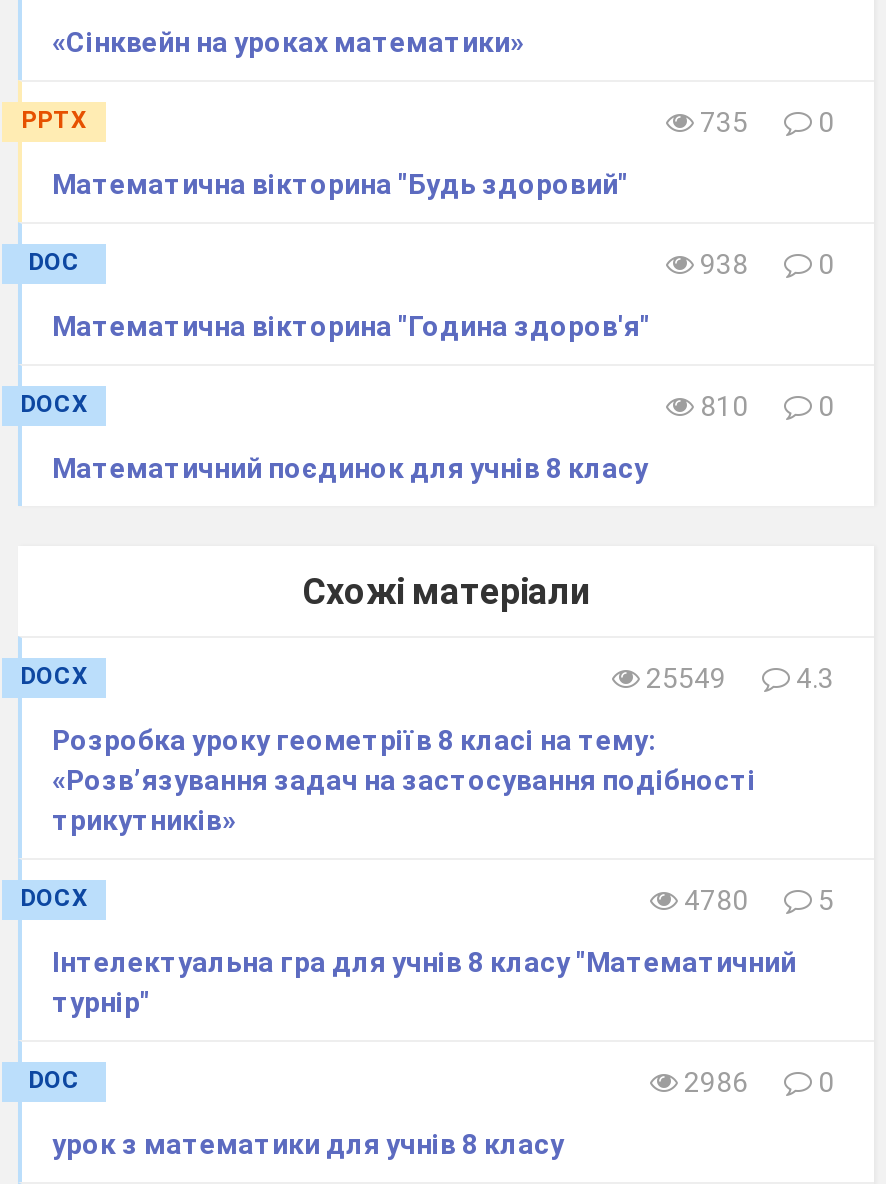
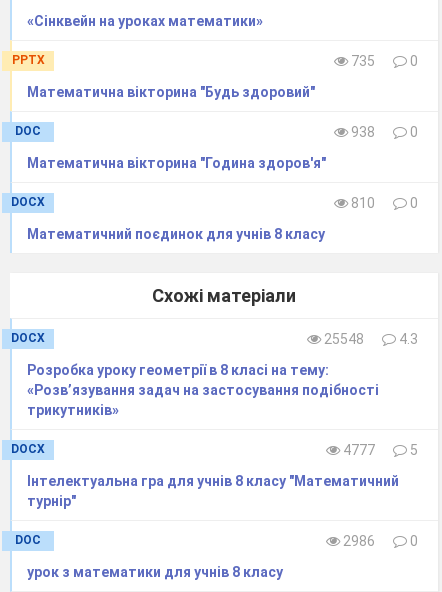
- 25549 4.3
+ 25548 4.3

- 4780 5
+ 4777 5
